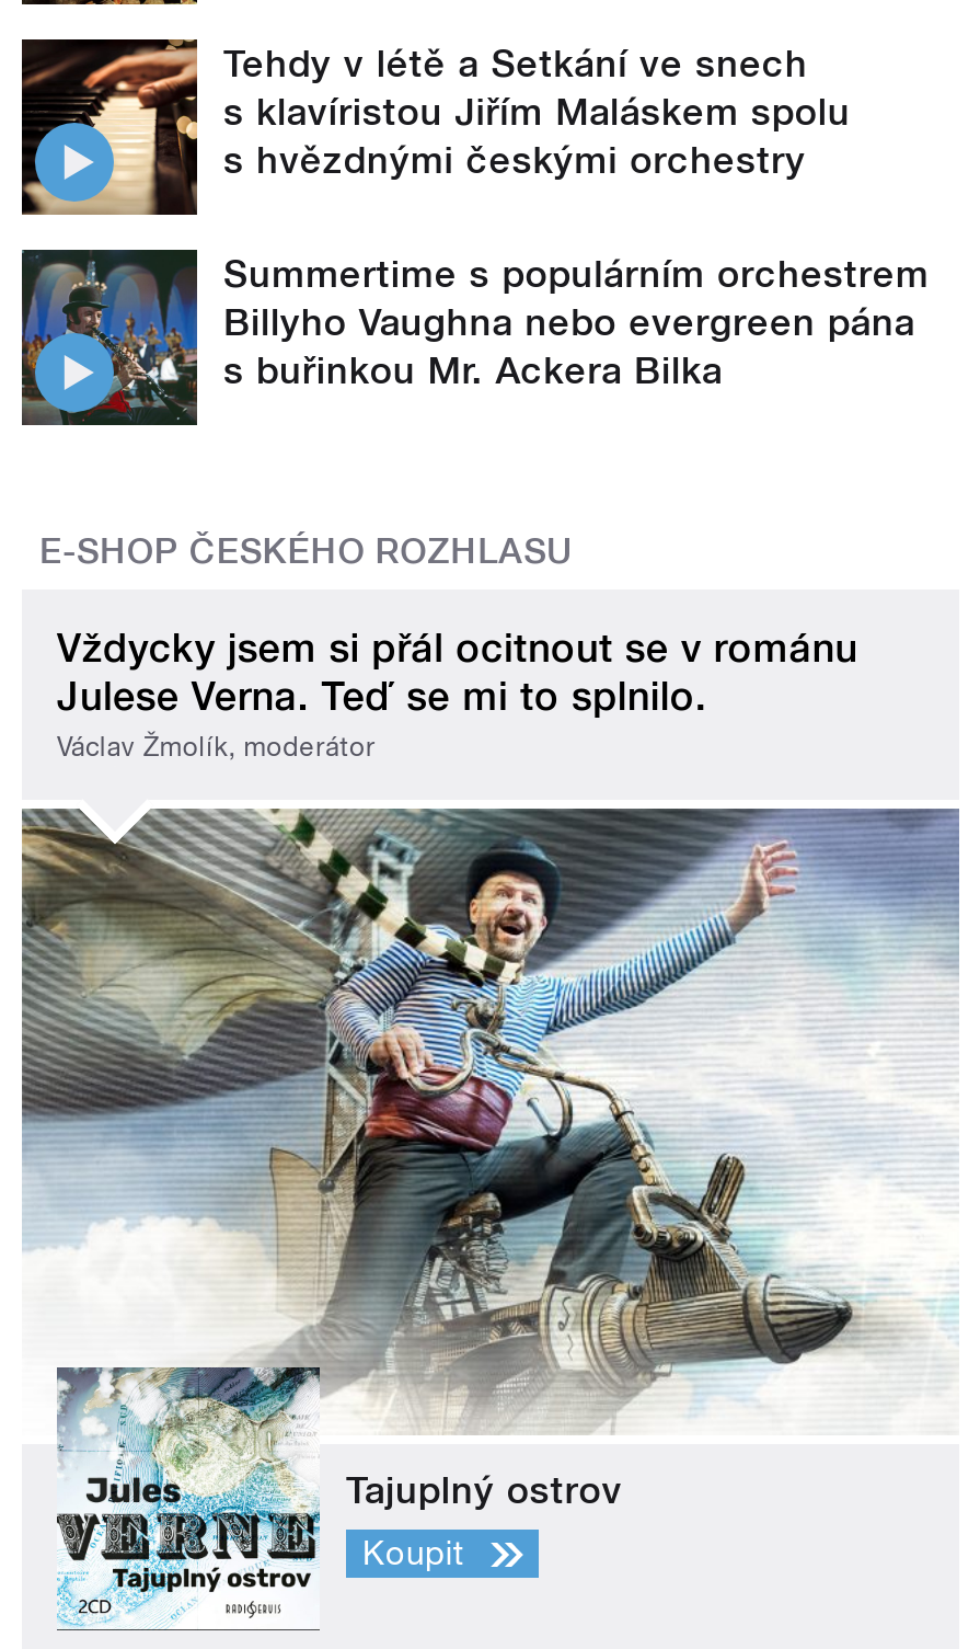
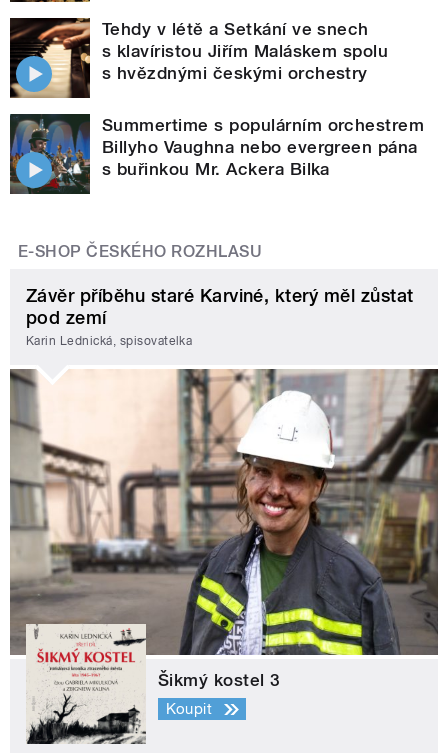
- Vždycky jsem si přál ocitnout se v románu
- Julese Verna. Teď se mi to splnilo.
- Václav Žmolík, moderátor
+ Závěr příběhu staré Karviné, který měl zůstat
+ pod zemí
+ Karin Lednická, spisovatelka

- [image]
- Tajuplný ostrov
+ [image]
+ Šikmý kostel 3
